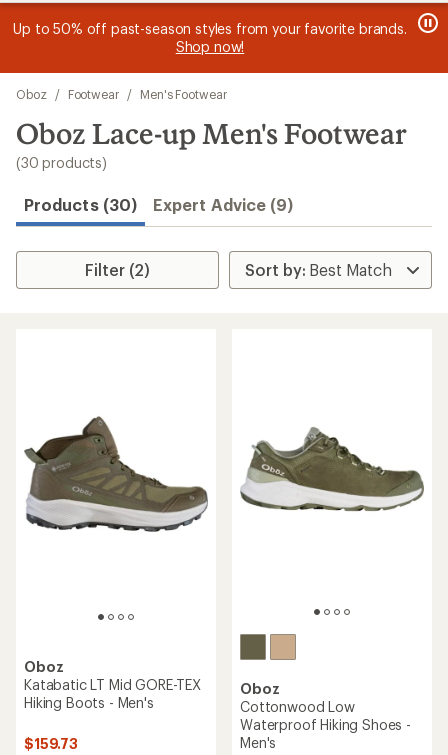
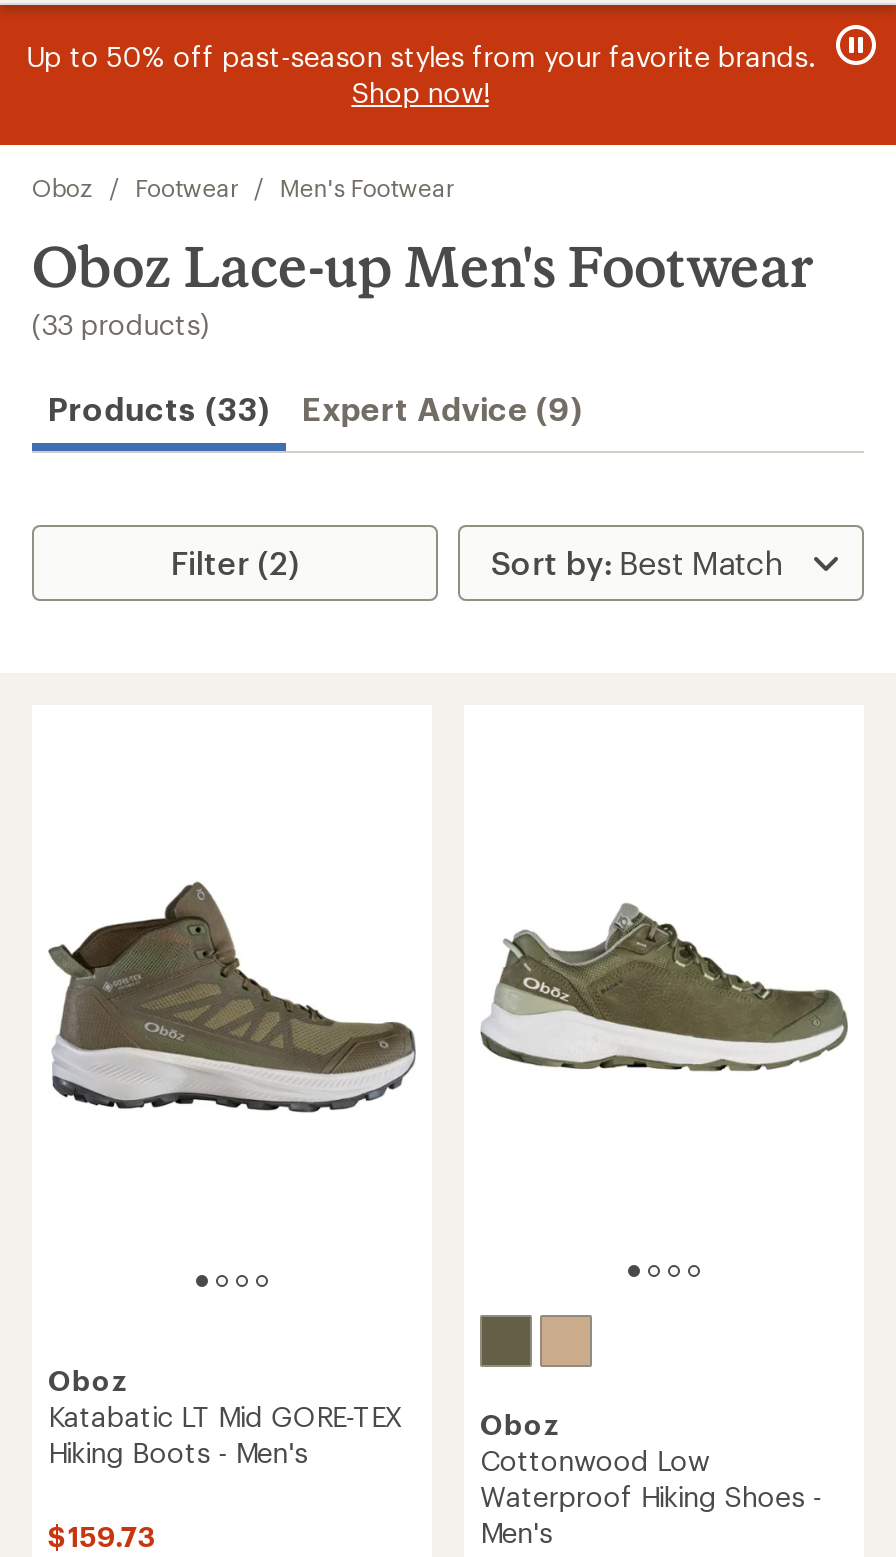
- (30 products)
+ (33 products)

- Products (30) Expert Advice (9)
+ Products (33) Expert Advice (9)
